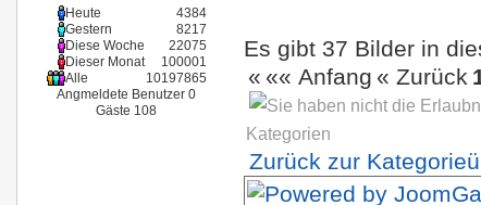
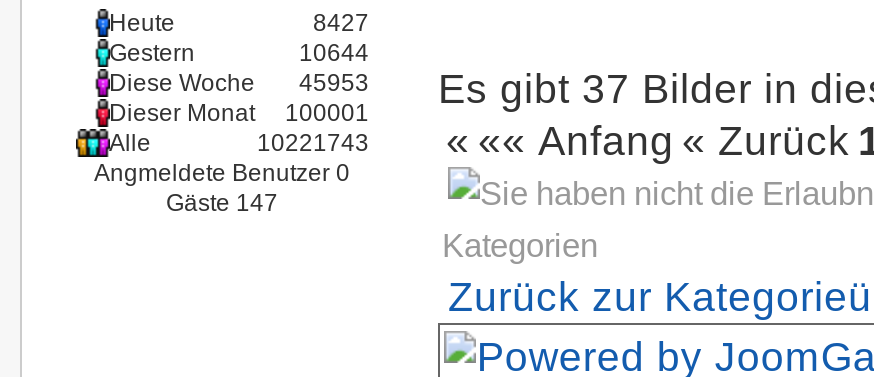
- 4384
+ 8427

- 8217
+ 10644

- Diese Woche 22075
+ Diese Woche 45953

- 10197865
+ 10221743

- Gäste 108
+ Gäste 147
